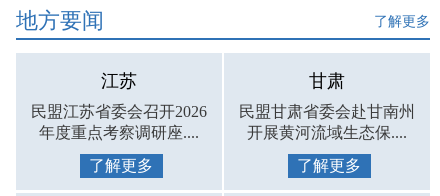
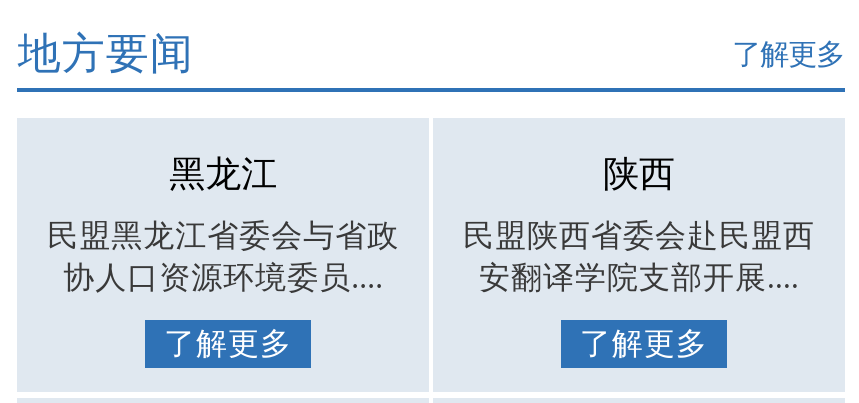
- 江苏
+ 黑龙江

- 甘肃
+ 陕西

- 民盟江苏省委会召开2026
- 年度重点考察调研座....
+ 民盟黑龙江省委会与省政
+ 协人口资源环境委员....

- 民盟甘肃省委会赴甘南州
- 开展黄河流域生态保....
+ 民盟陕西省委会赴民盟西
+ 安翻译学院支部开展....
